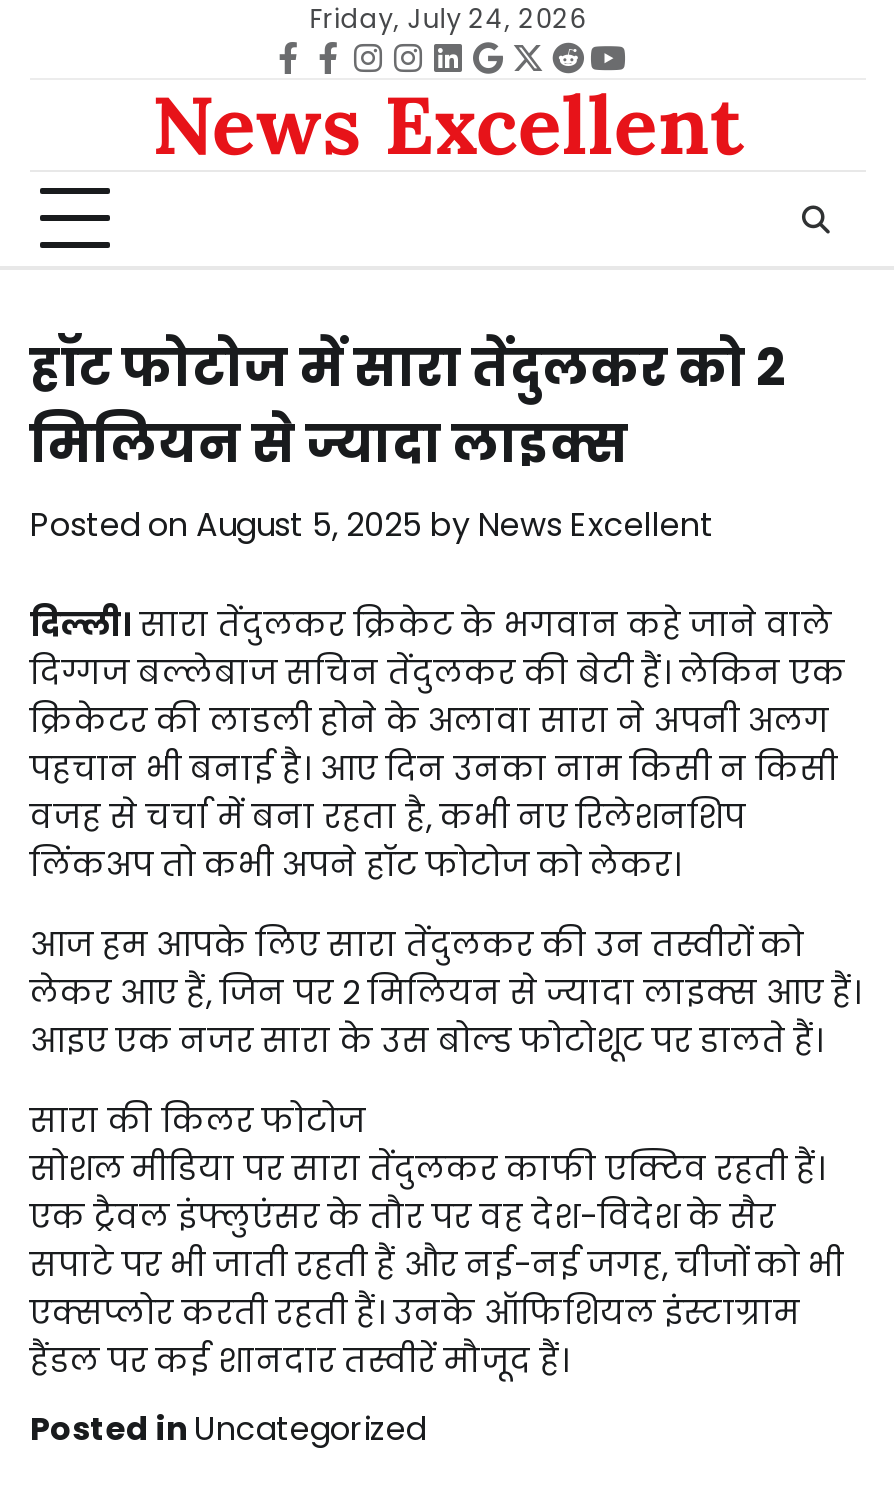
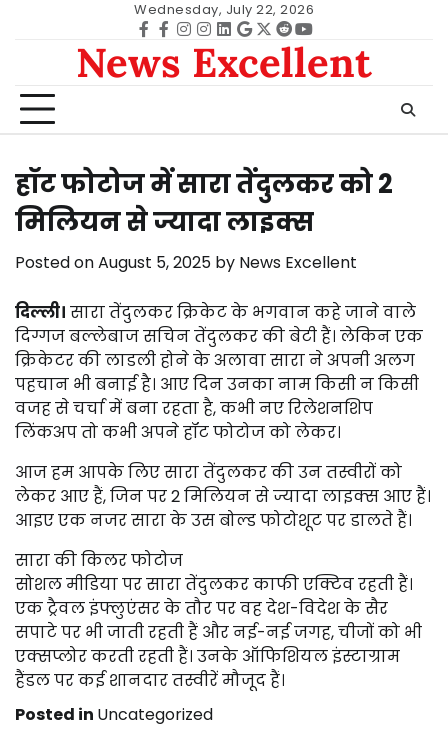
- Friday, July 24, 2026
+ Wednesday, July 22, 2026
